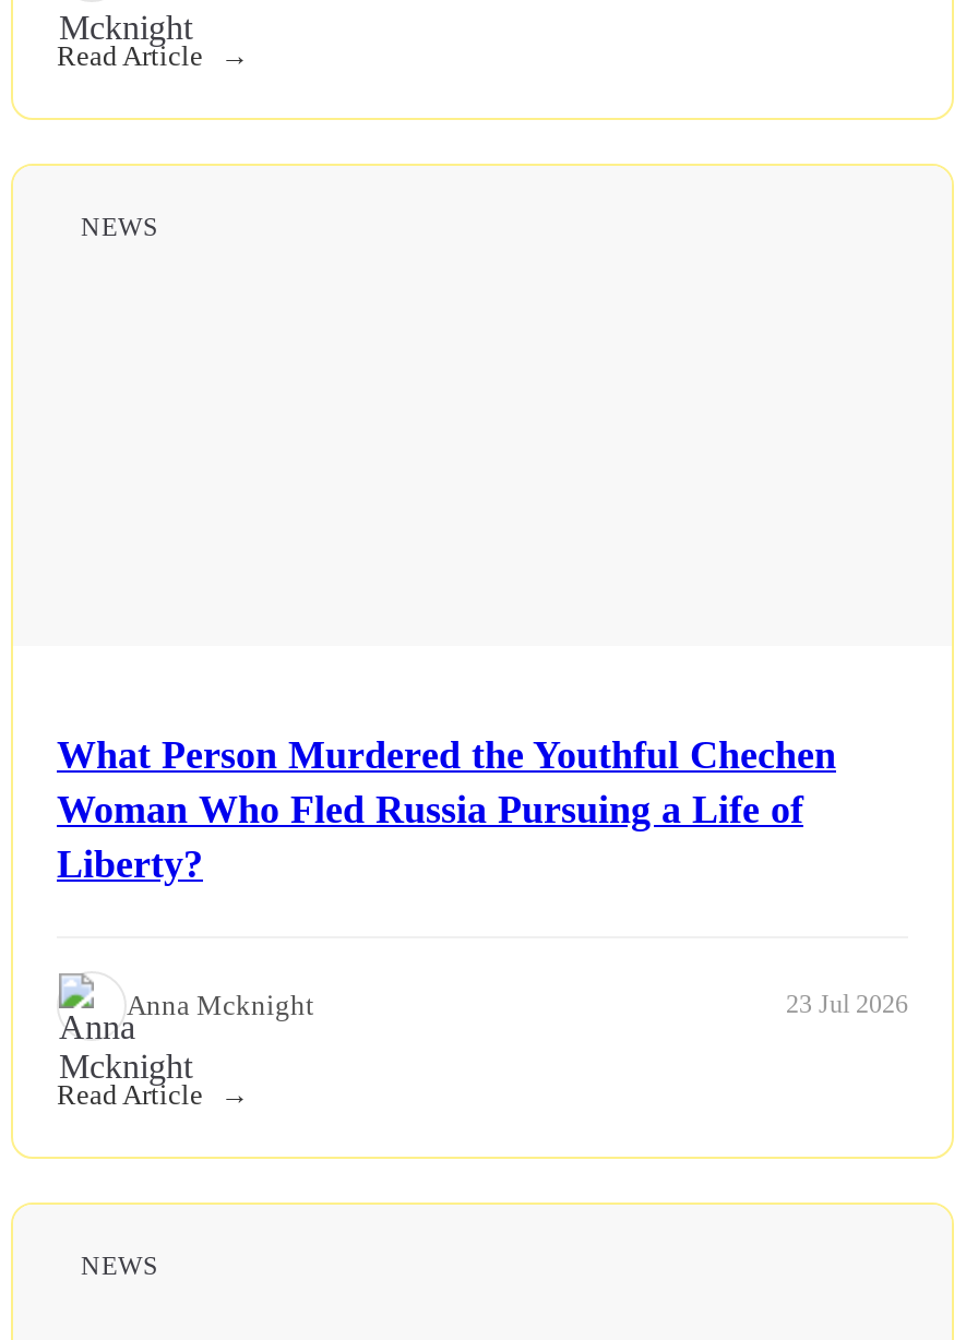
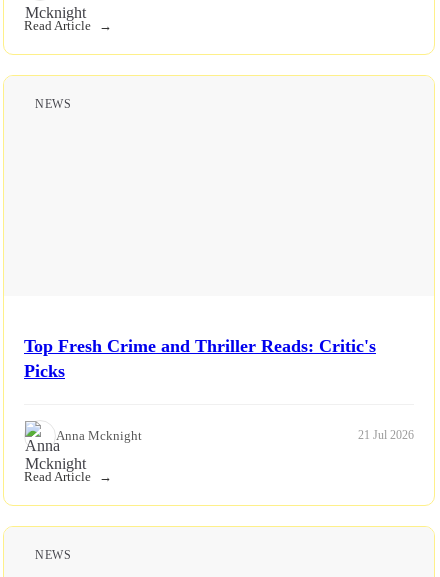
- What Person Murdered the Youthful Chechen
- Woman Who Fled Russia Pursuing a Life of
- Liberty?
+ Top Fresh Crime and Thriller Reads: Critic's
+ Picks

- 23 Jul 2026
+ 21 Jul 2026
